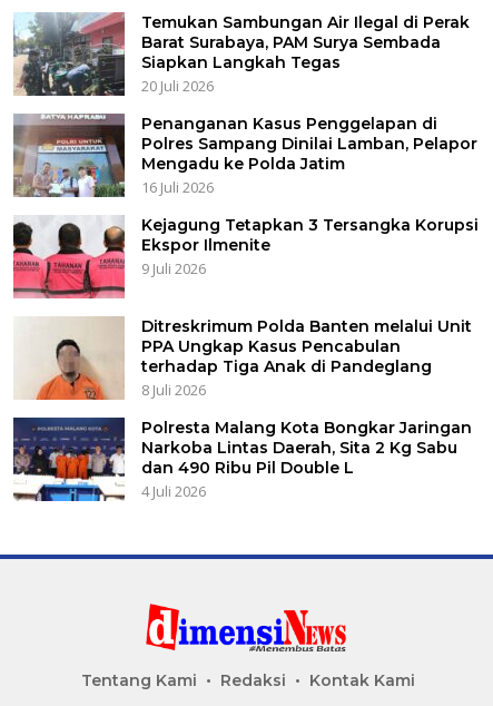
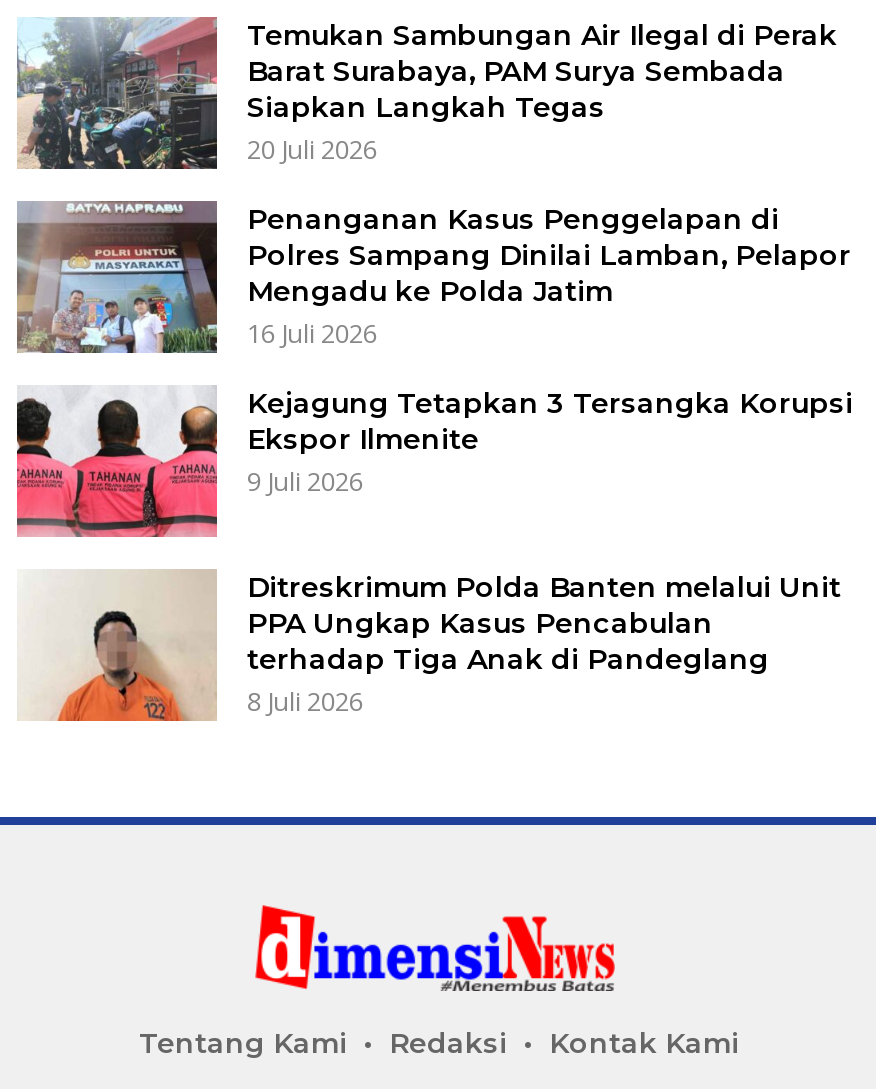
- [image]
- Polresta Malang Kota Bongkar Jaringan
- Narkoba Lintas Daerah, Sita 2 Kg Sabu
- dan 490 Ribu Pil Double L
- 4 Juli 2026
